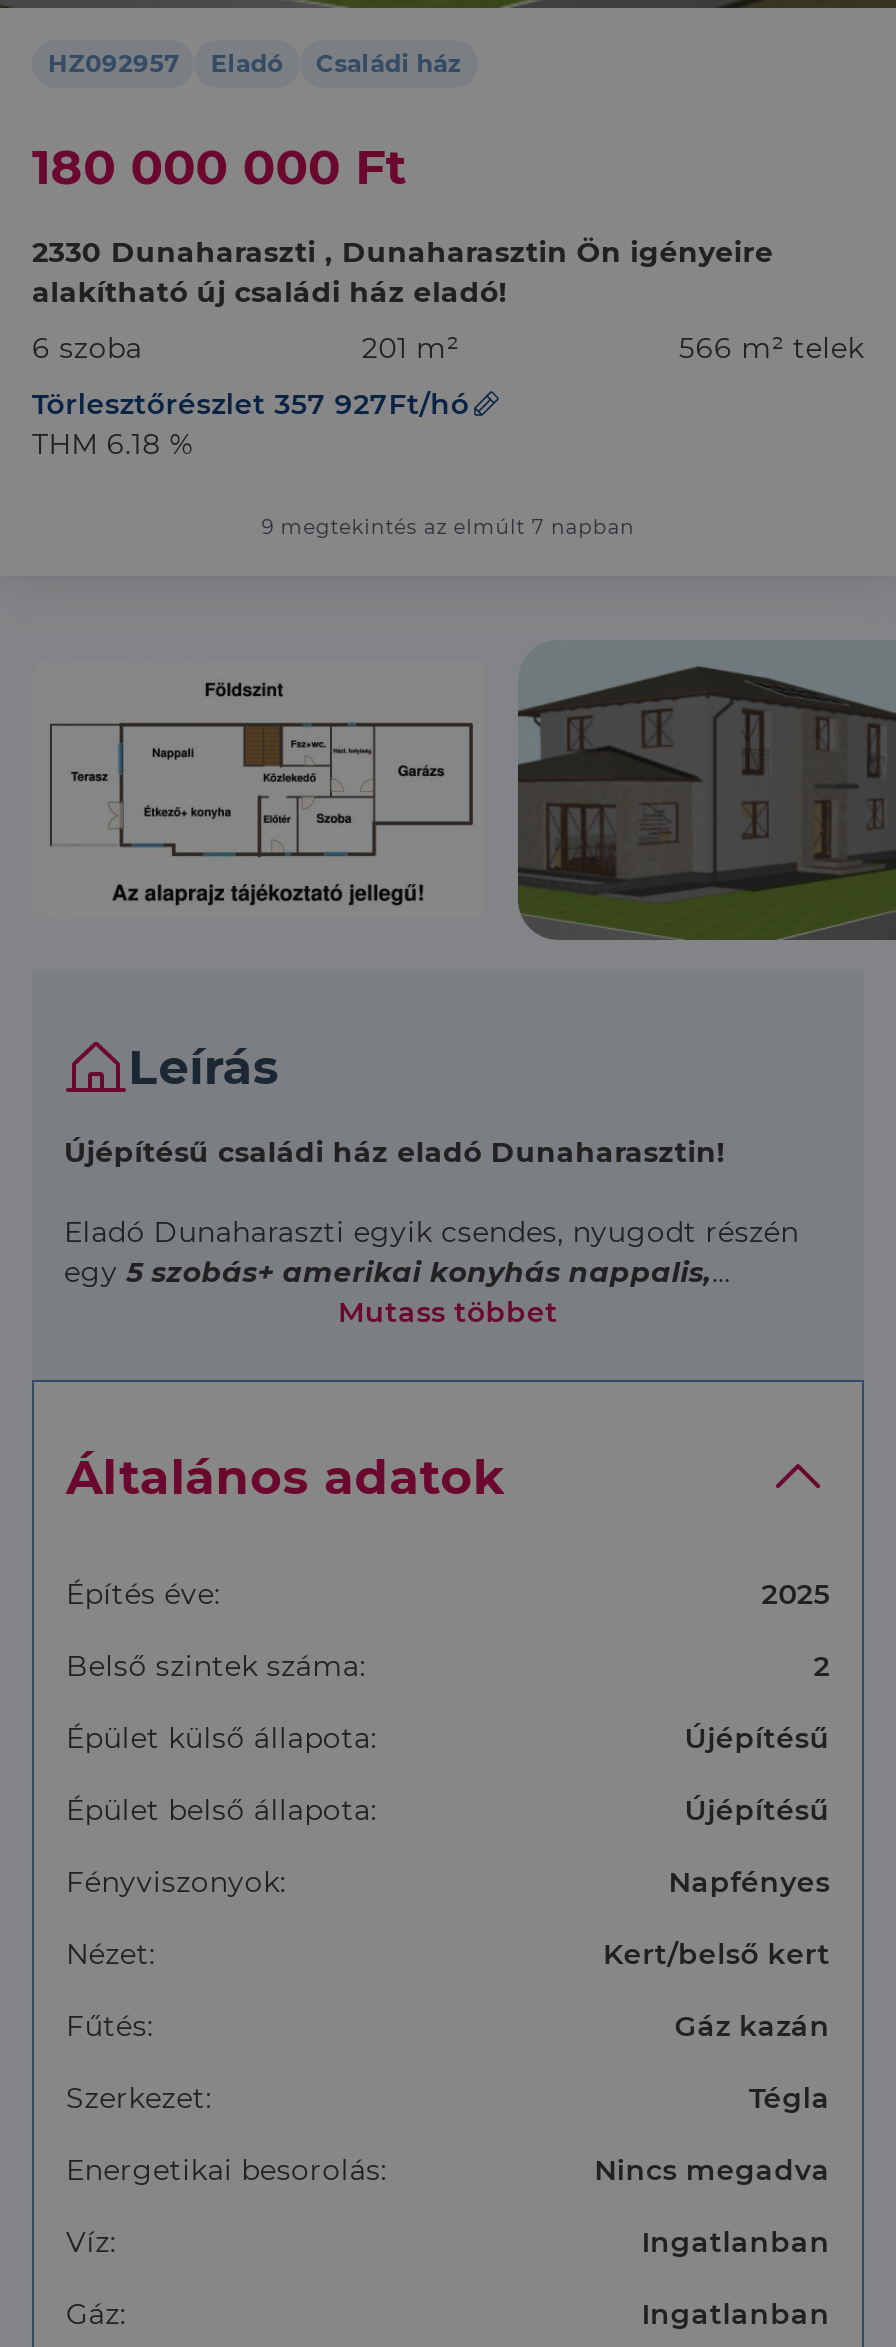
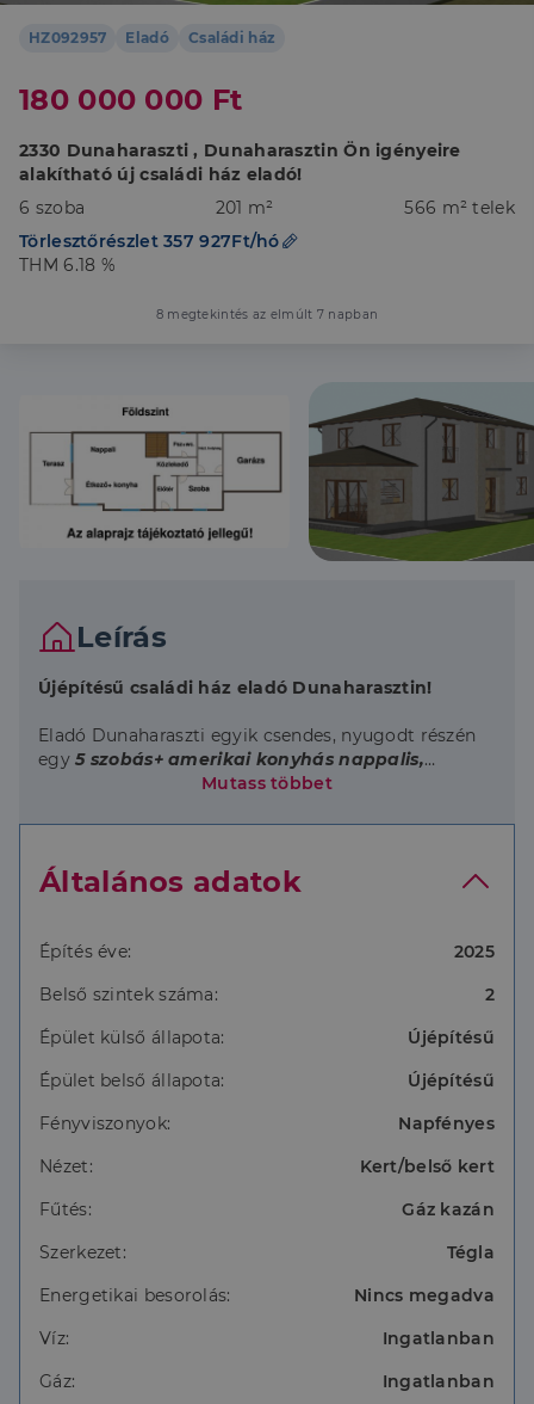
- 9 megtekintés az elmúlt 7 napban
+ 8 megtekintés az elmúlt 7 napban
